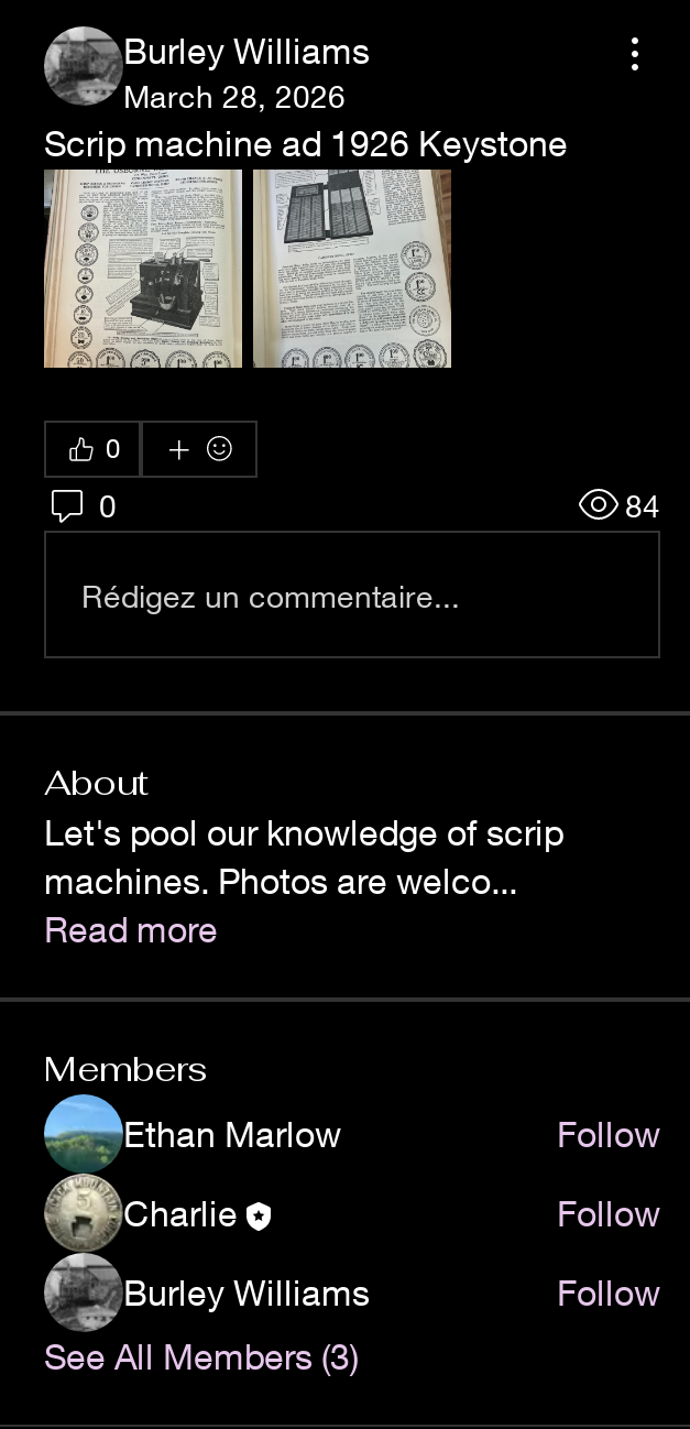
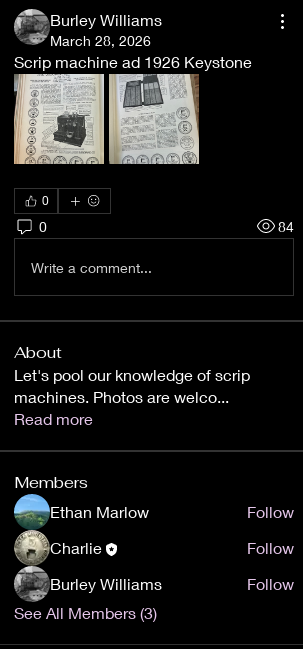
- Rédigez un commentaire...
+ Write a comment...
